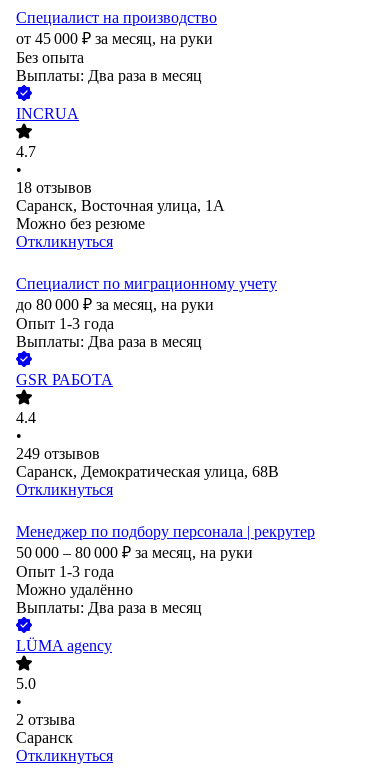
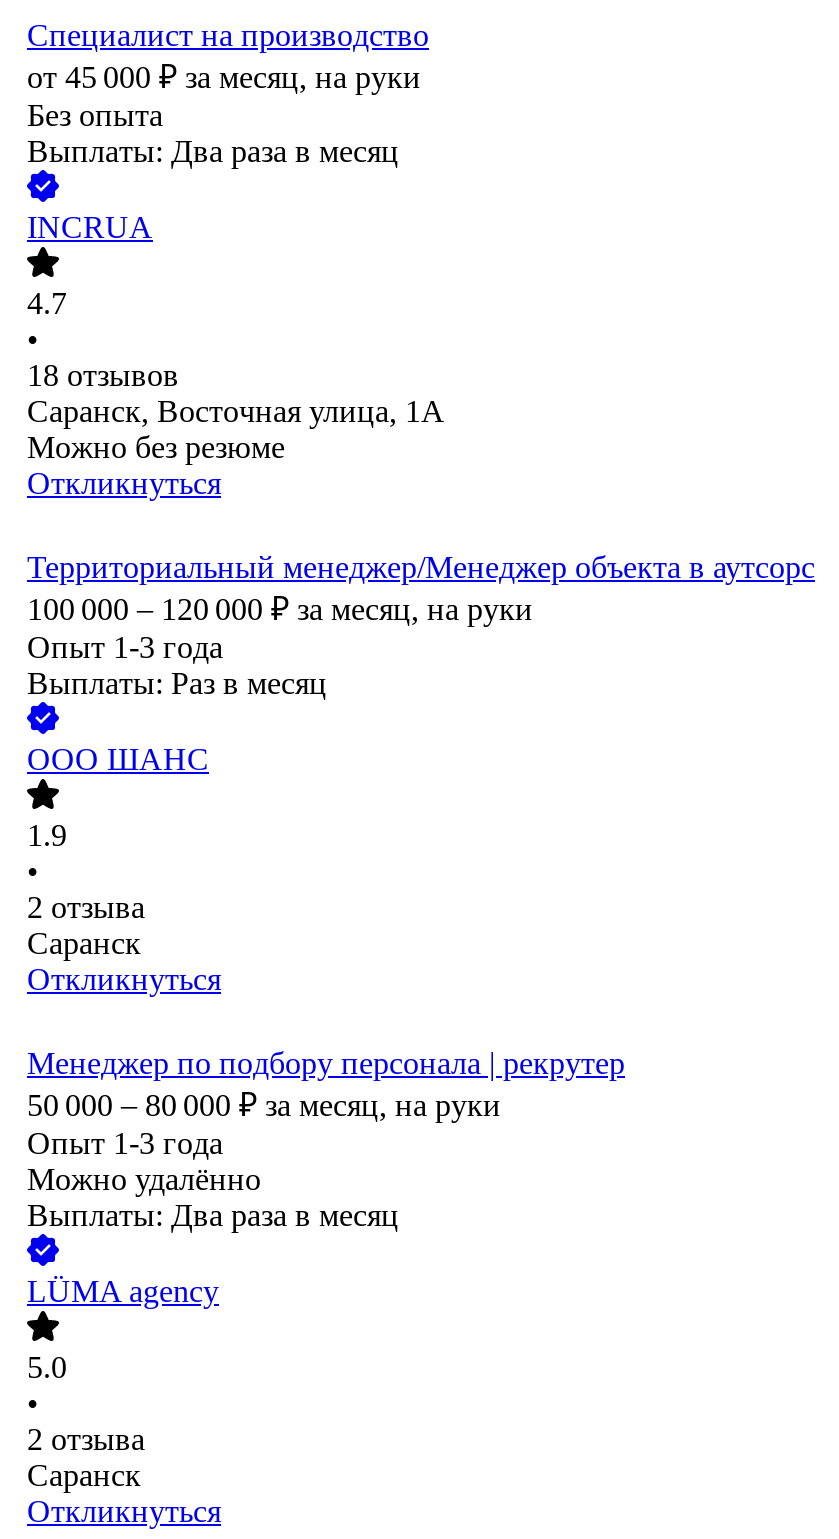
- Специалист по миграционному учету
- до 80 000 ₽ за месяц, на руки
+ Территориальный менеджер/Менеджер объекта в аутсорс
+ 100 000 – 120 000 ₽ за месяц, на руки

- Выплаты: Два раза в месяц
+ Выплаты: Раз в месяц

- GSR РАБОТА
+ ООО ШАНС

- 4.4
+ 1.9

- 249 отзывов
- Саранск, Демократическая улица, 68В
+ 2 отзыва
+ Саранск
